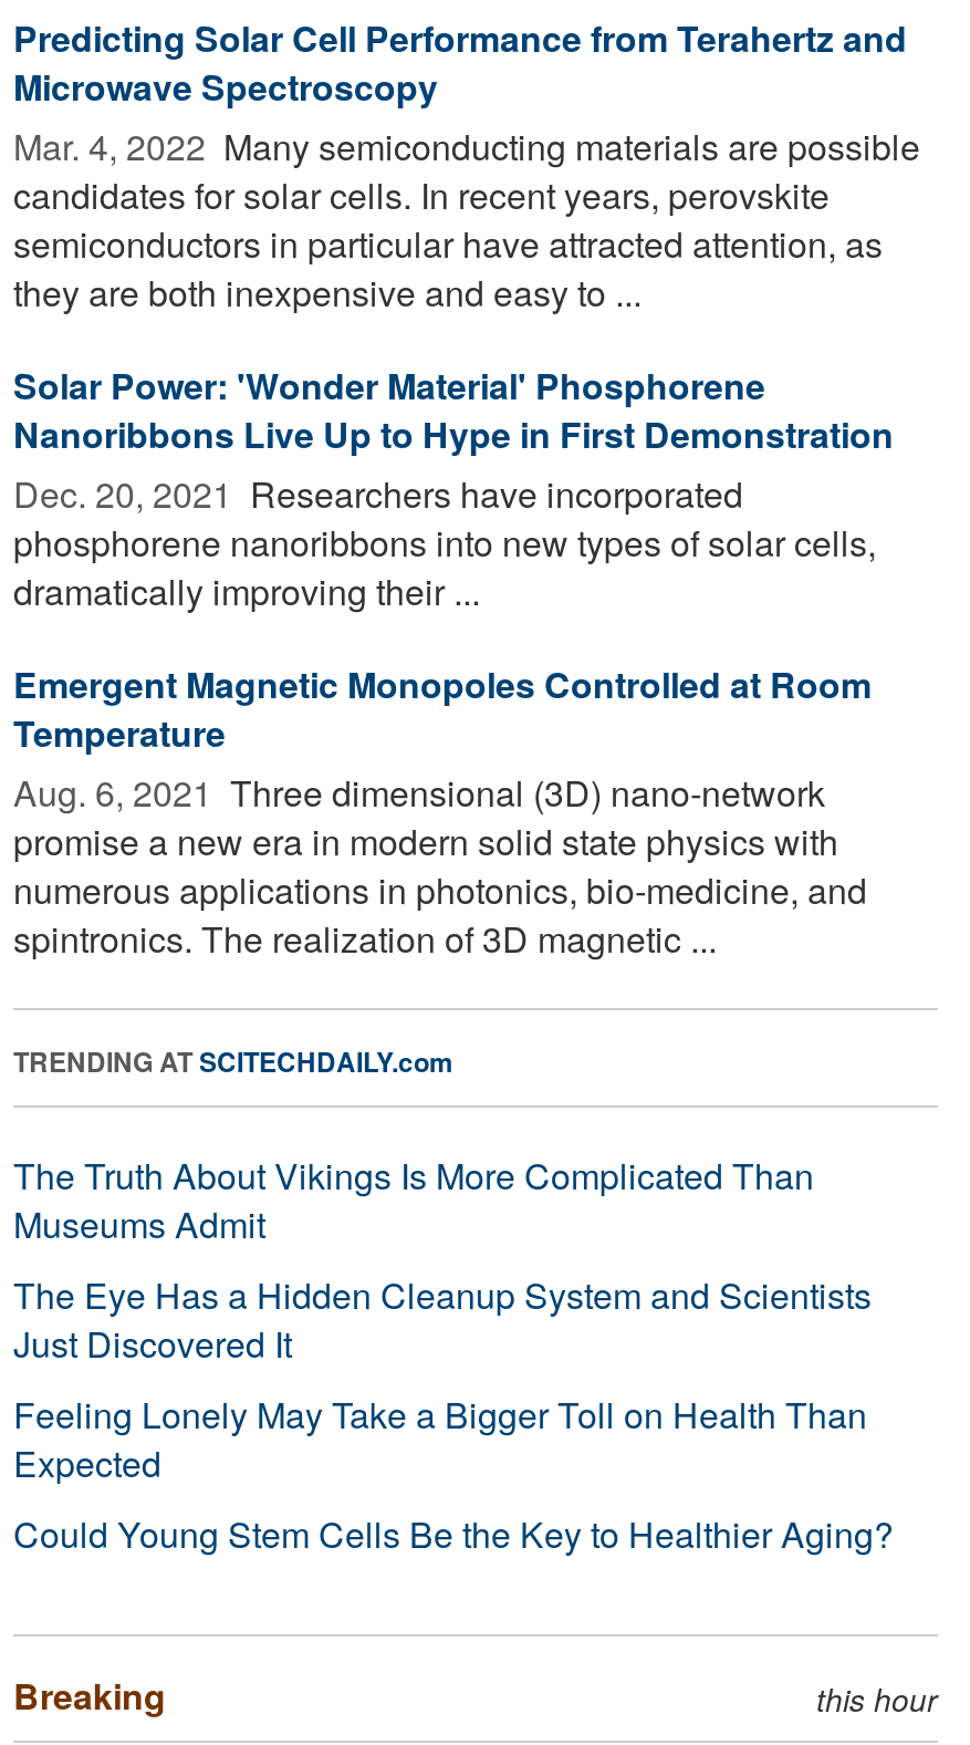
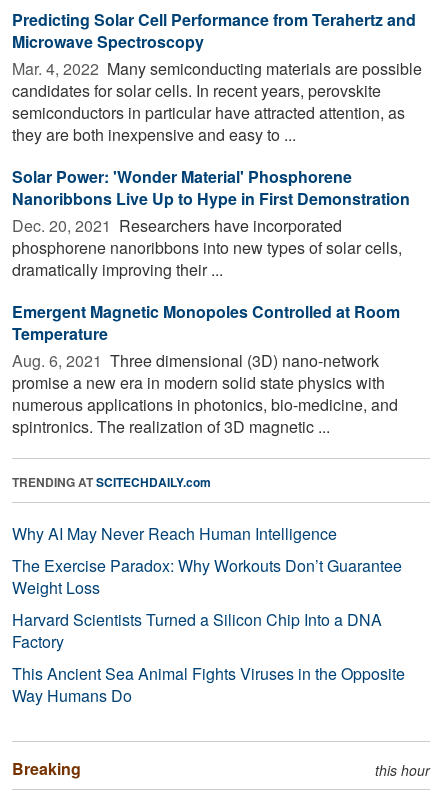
- The Truth About Vikings Is More Complicated Than
- Museums Admit
- The Eye Has a Hidden Cleanup System and Scientists
- Just Discovered It
- Feeling Lonely May Take a Bigger Toll on Health Than
- Expected
- Could Young Stem Cells Be the Key to Healthier Aging?
+ Why AI May Never Reach Human Intelligence
+ The Exercise Paradox: Why Workouts Don’t Guarantee
+ Weight Loss
+ Harvard Scientists Turned a Silicon Chip Into a DNA
+ Factory
+ This Ancient Sea Animal Fights Viruses in the Opposite
+ Way Humans Do
